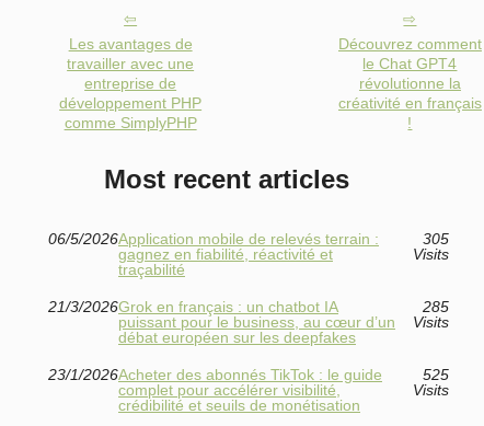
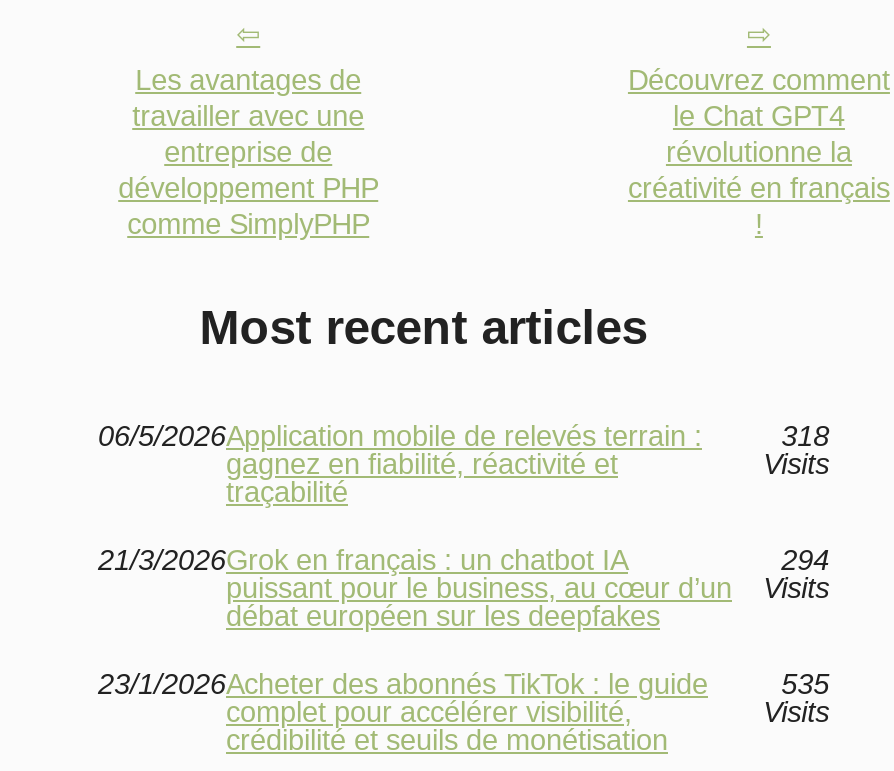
- 305
+ 318

- 285
+ 294

- 525
+ 535
